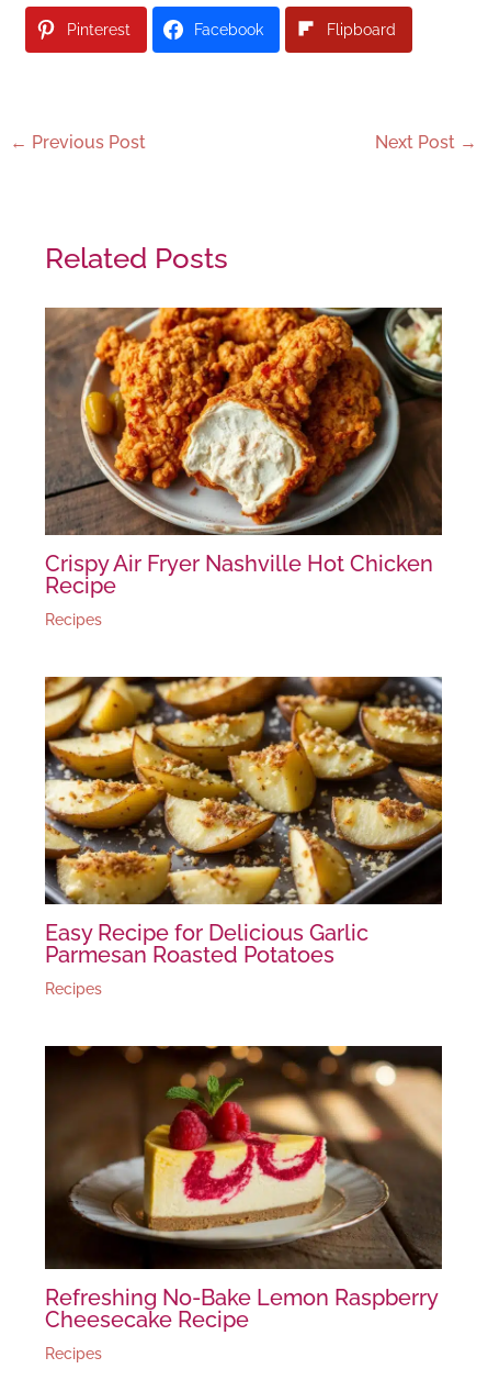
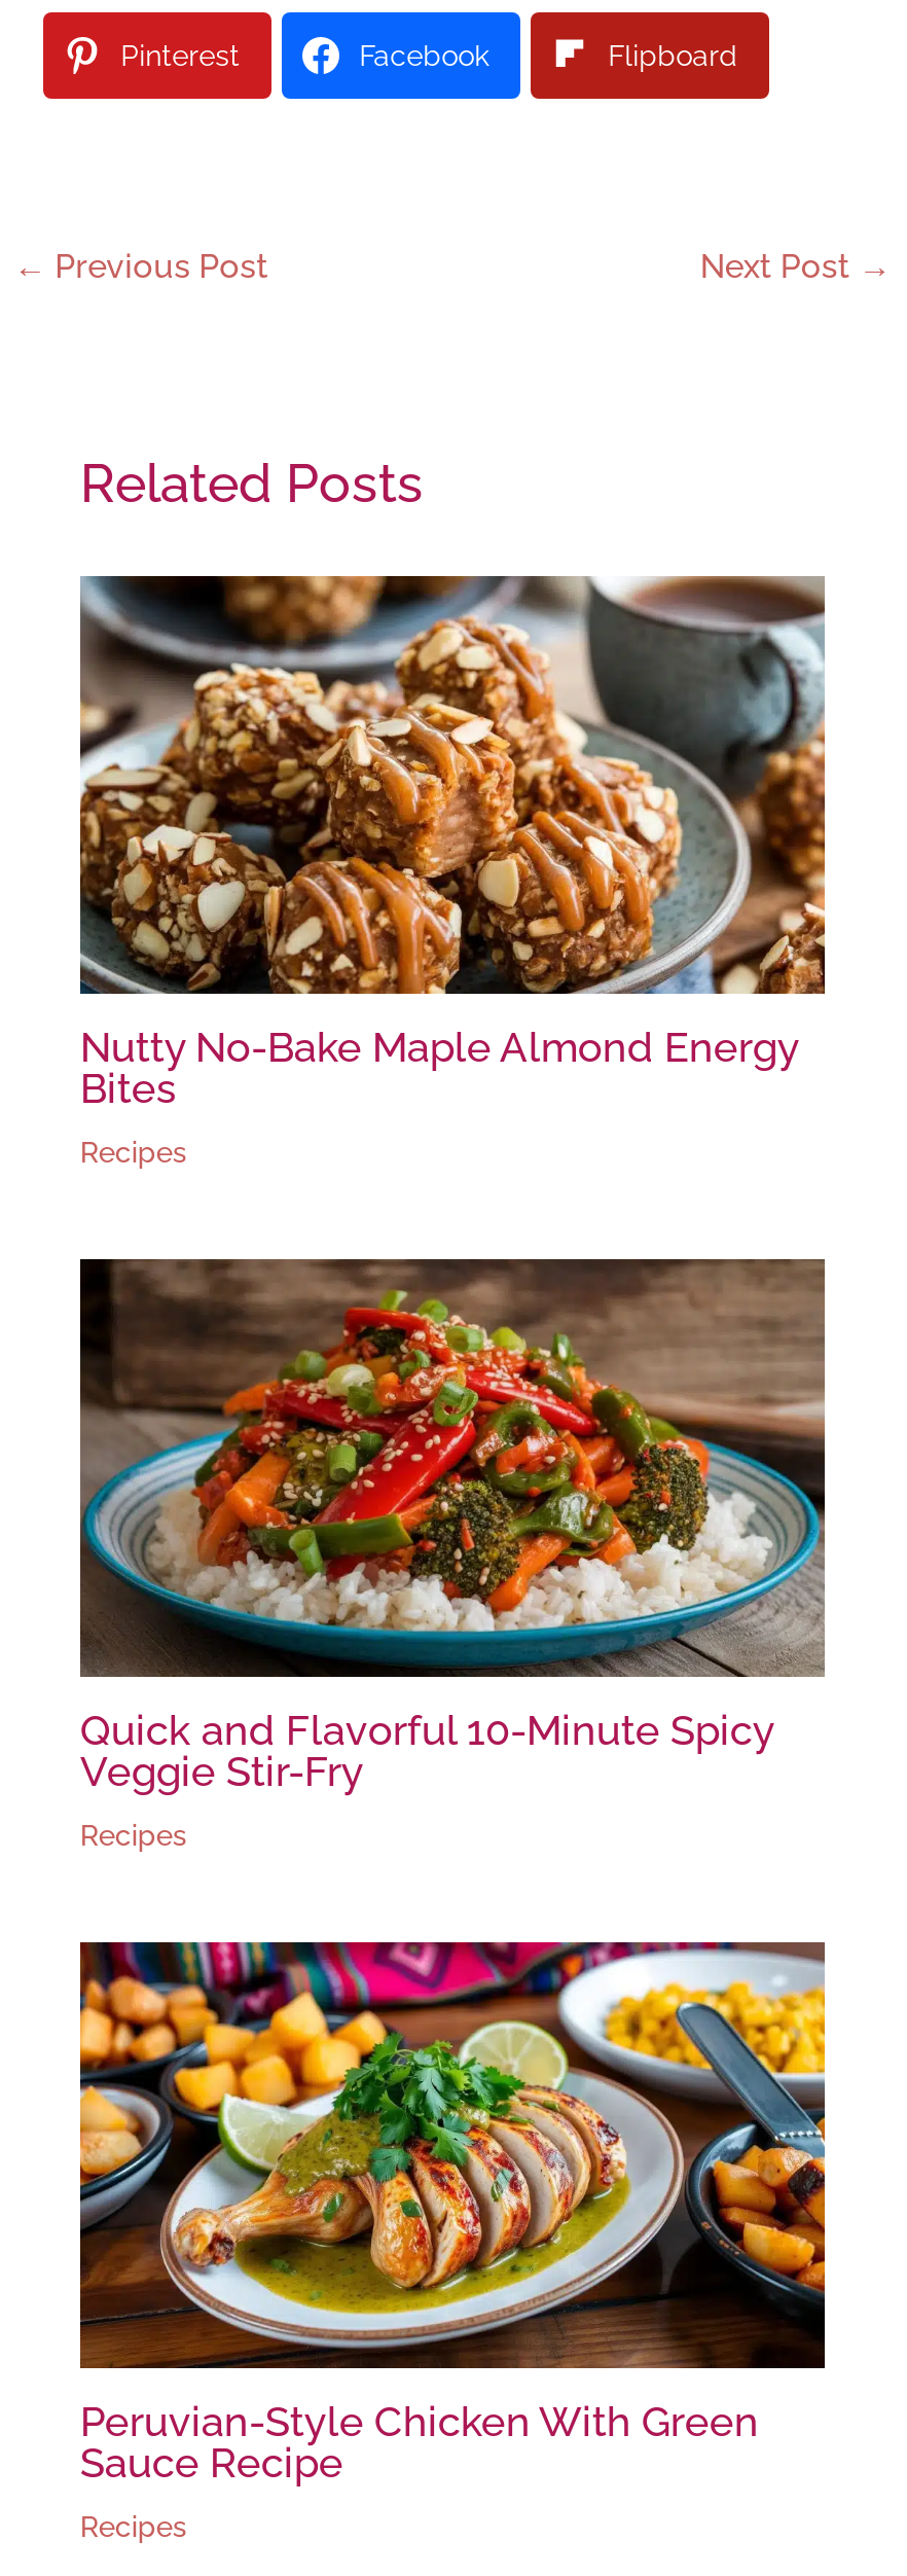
- [image]
- Crispy Air Fryer Nashville Hot Chicken
- Recipe
+ [image]
+ Nutty No-Bake Maple Almond Energy
+ Bites

- [image]
- Easy Recipe for Delicious Garlic
- Parmesan Roasted Potatoes
+ [image]
+ Quick and Flavorful 10-Minute Spicy
+ Veggie Stir-Fry

- [image]
- Refreshing No-Bake Lemon Raspberry
- Cheesecake Recipe
+ [image]
+ Peruvian-Style Chicken With Green
+ Sauce Recipe
